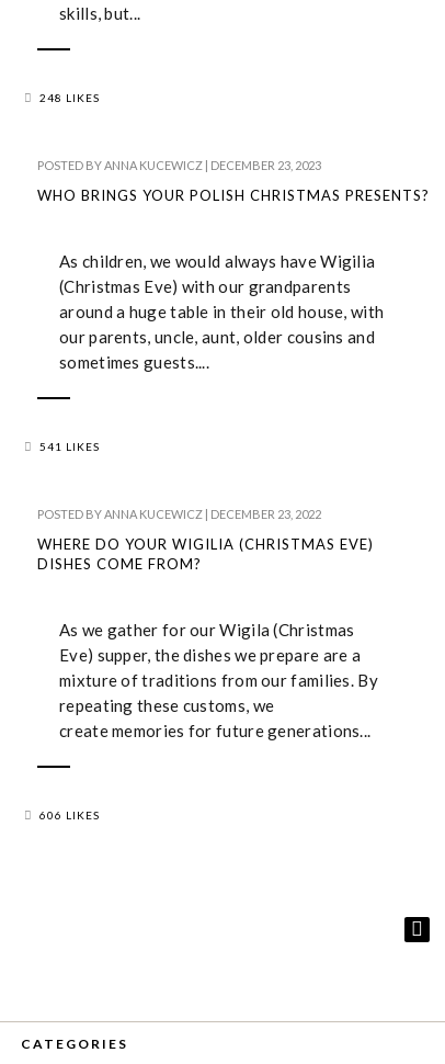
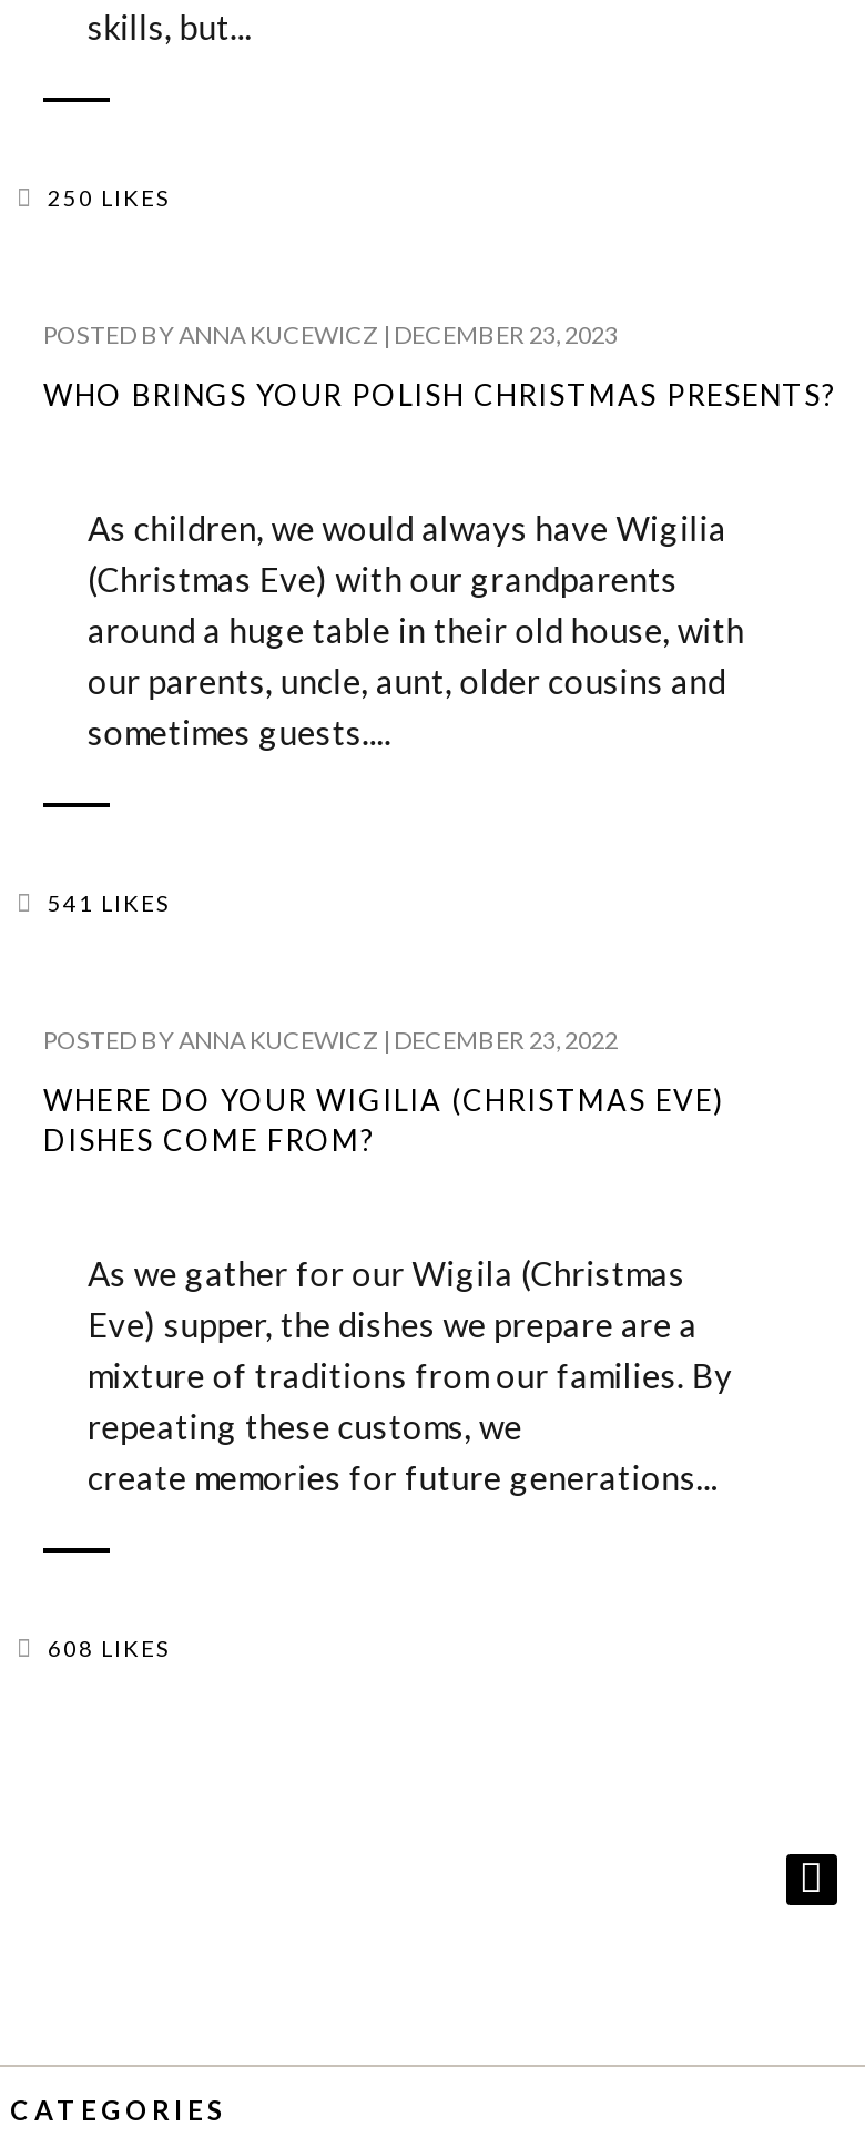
- 248 LIKES
+ 250 LIKES

- 606 LIKES
+ 608 LIKES
